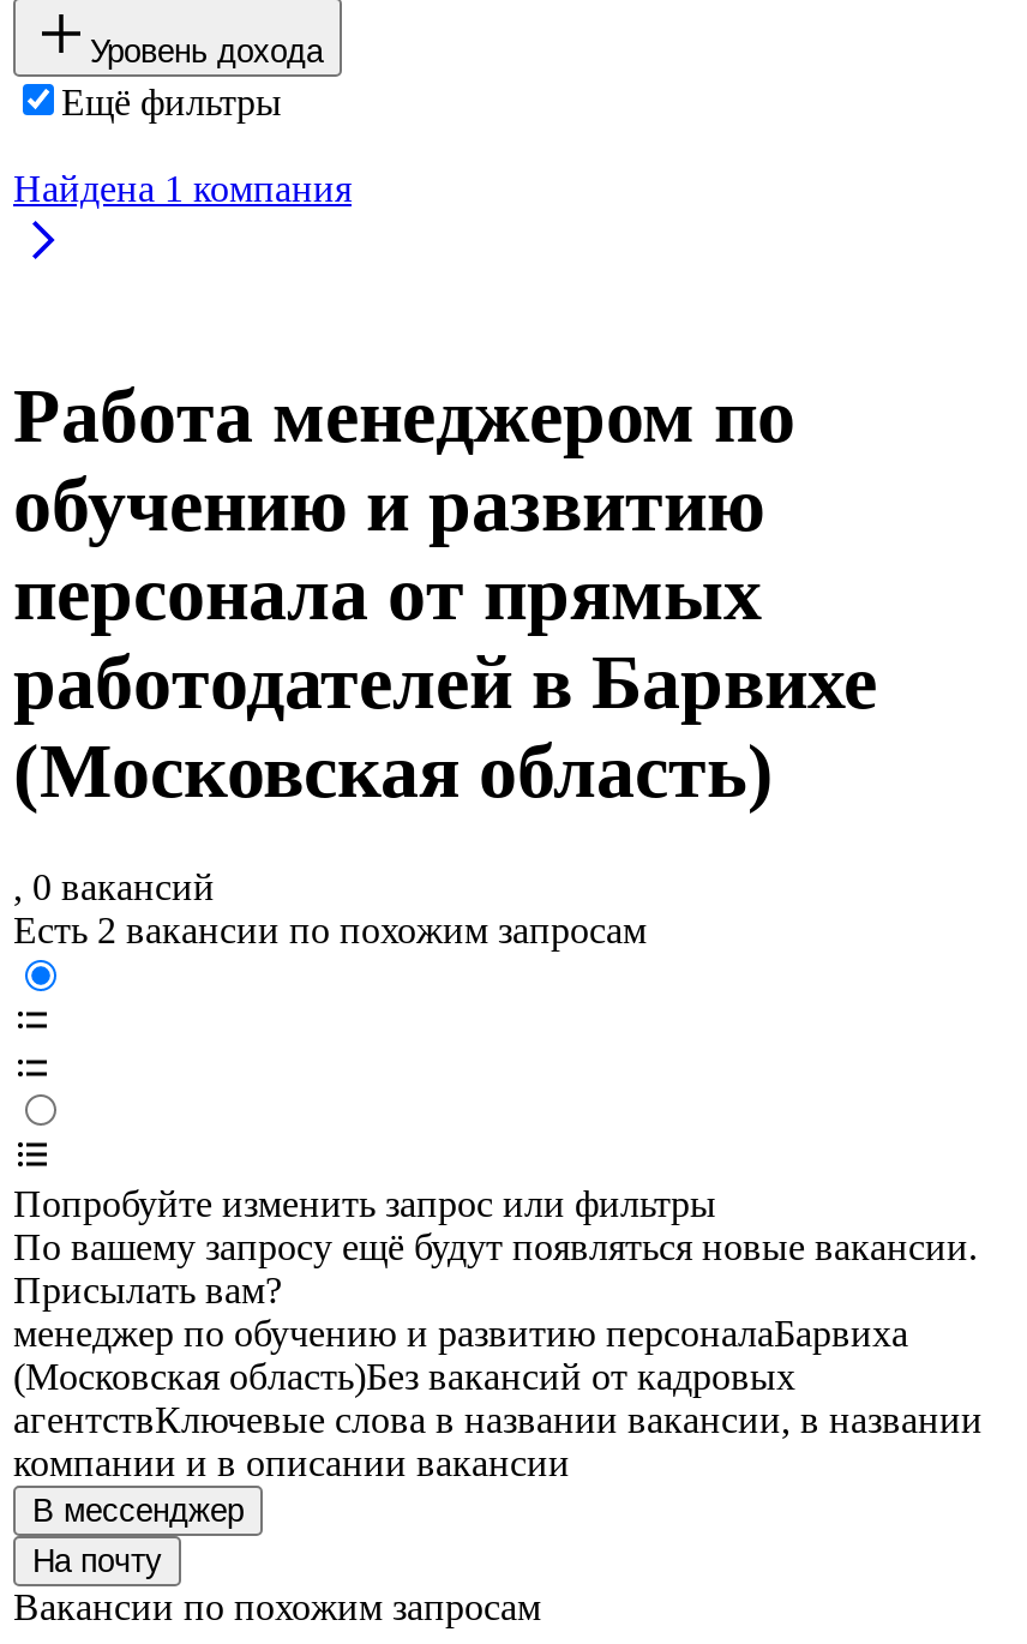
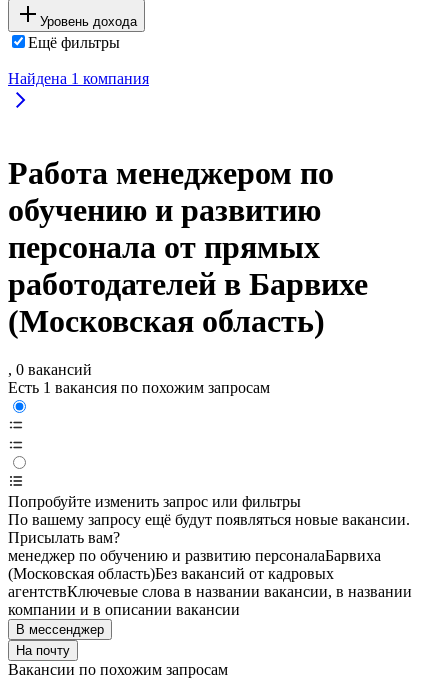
- Есть 2 вакансии по похожим запросам
+ Есть 1 вакансия по похожим запросам
